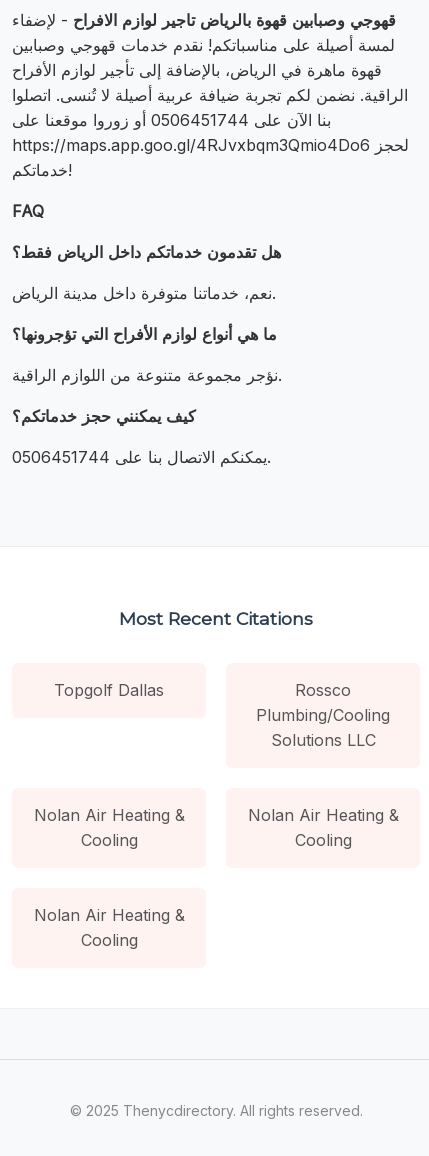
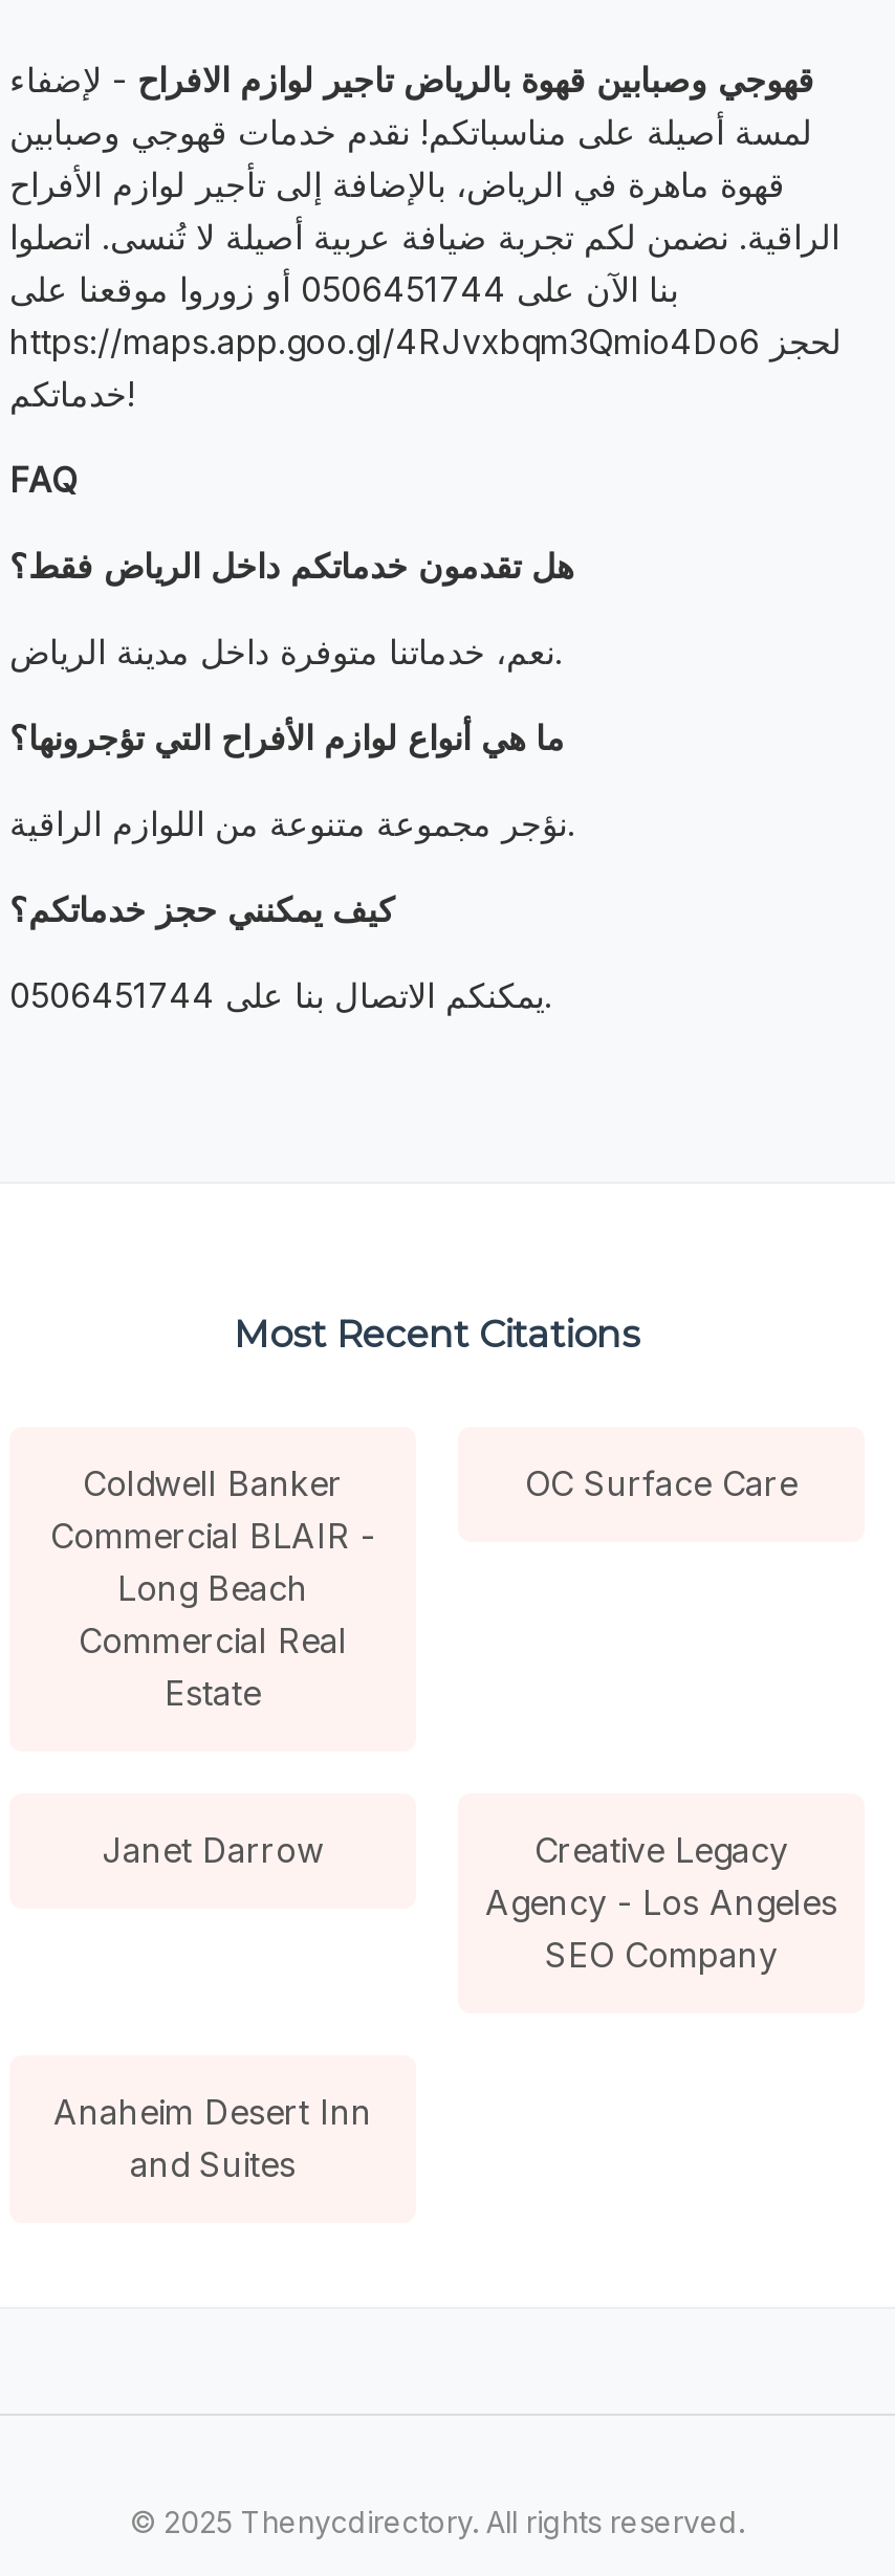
- Topgolf Dallas
- Rossco
- Plumbing/Cooling
- Solutions LLC
+ Coldwell Banker
+ Commercial BLAIR -
+ Long Beach
+ Commercial Real
+ Estate

- Nolan Air Heating &
- Cooling
+ OC Surface Care

- Nolan Air Heating &
- Cooling
+ Janet Darrow
+ Creative Legacy
+ Agency - Los Angeles
+ SEO Company

- Nolan Air Heating &
- Cooling
+ Anaheim Desert Inn
+ and Suites
